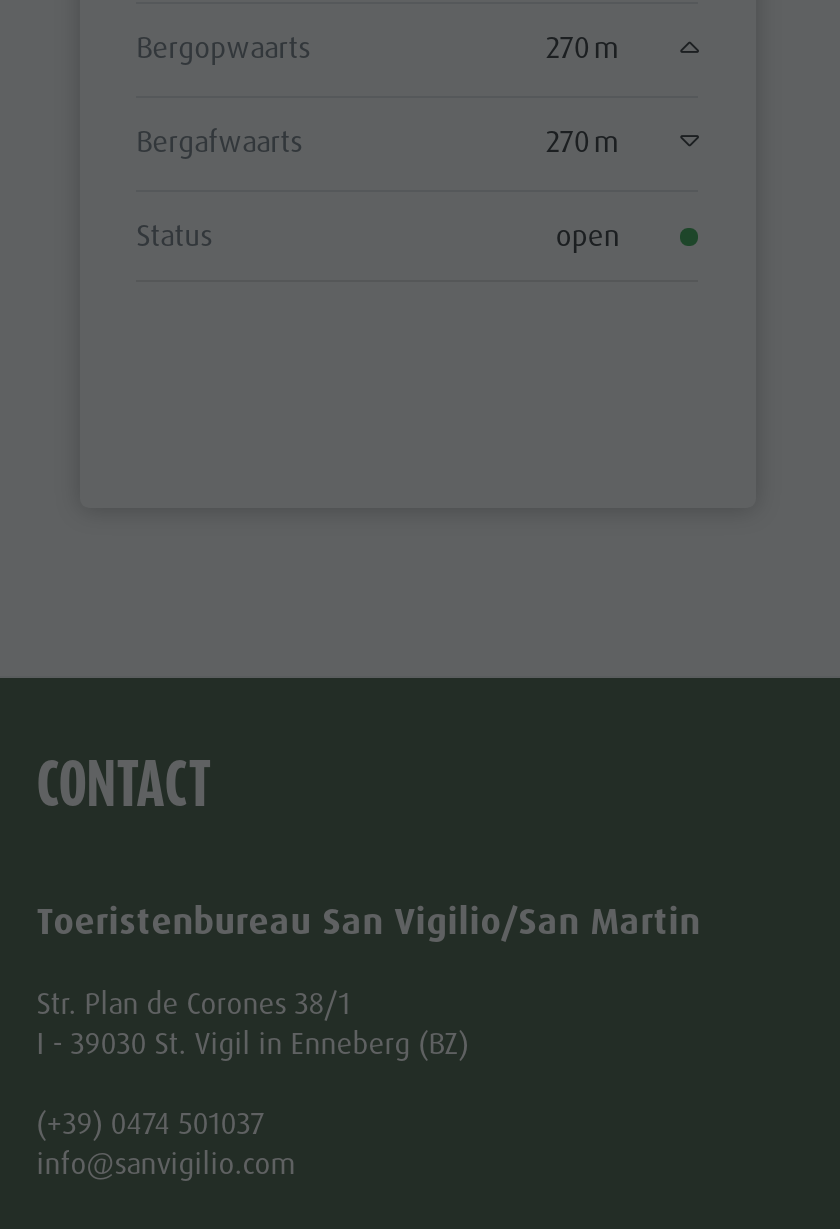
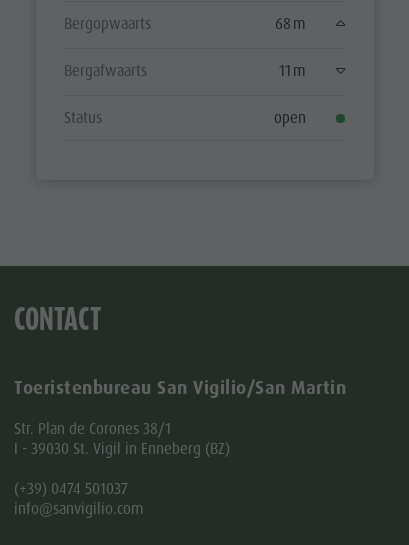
- 270 m
+ 68 m

- 270 m
+ 11 m
